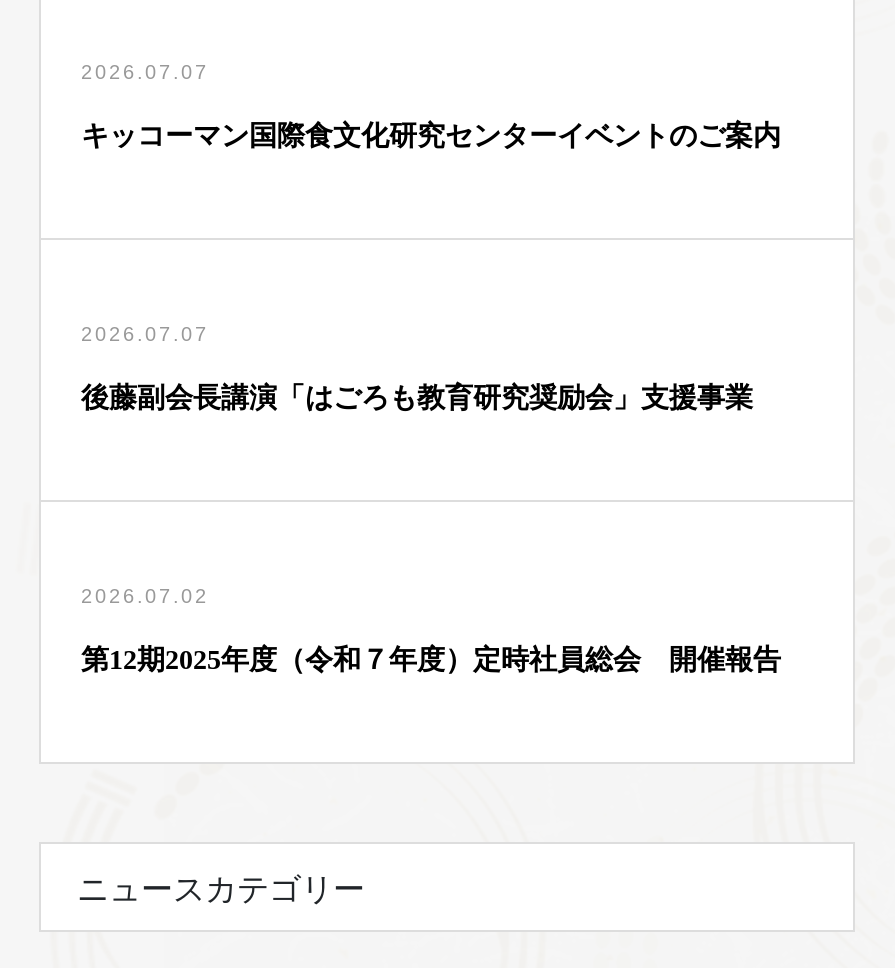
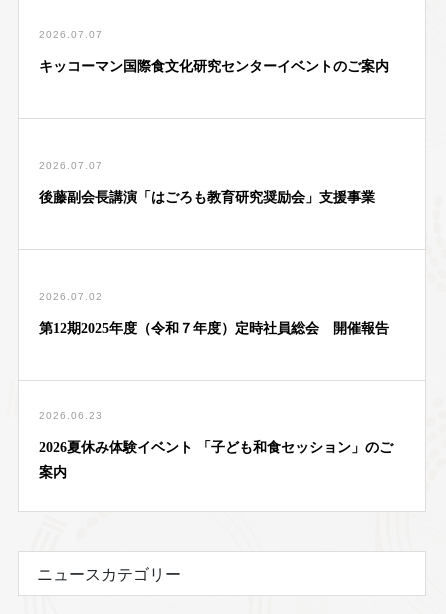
+ 2026.06.23
+ 2026夏休み体験イベント 「子ども和食セッション」のご
+ 案内
